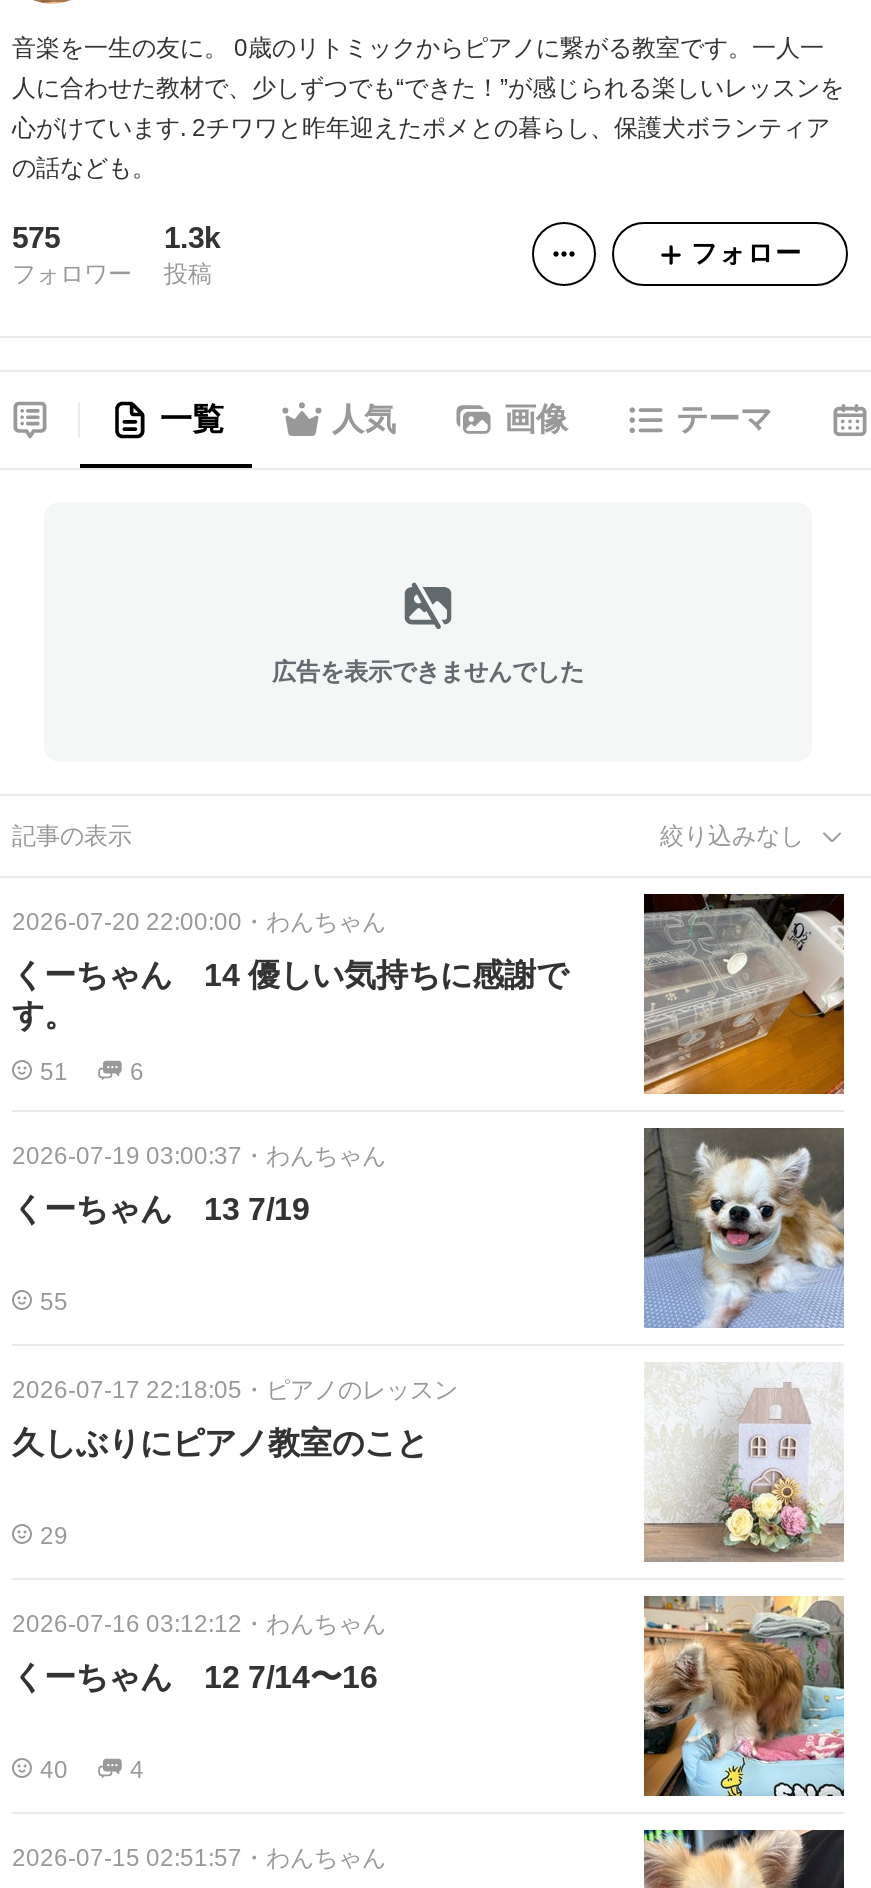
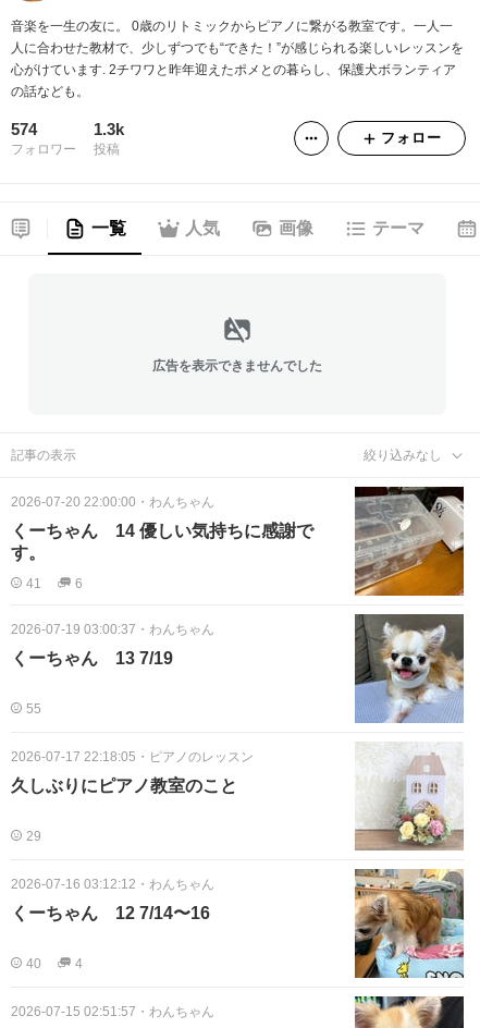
- 575
+ 574

- 51
+ 41
